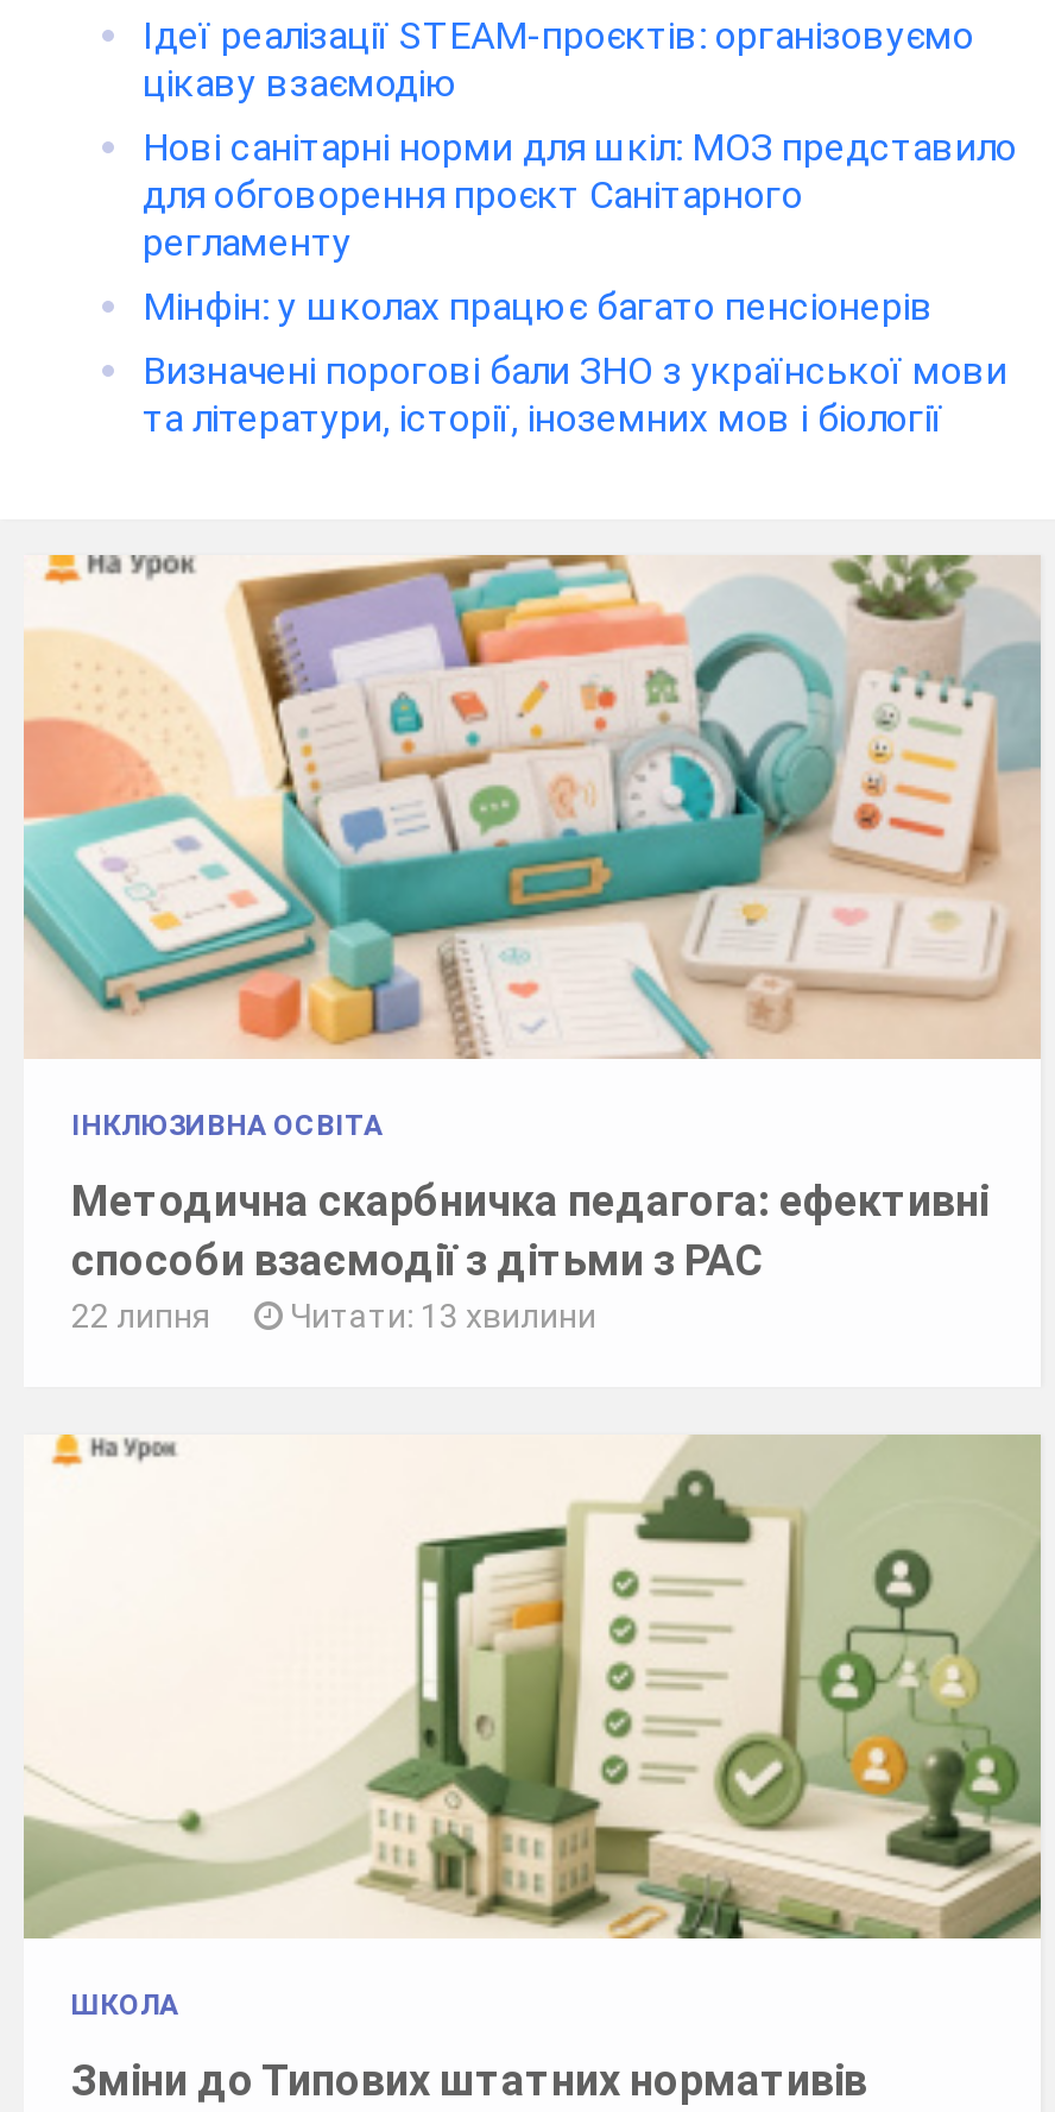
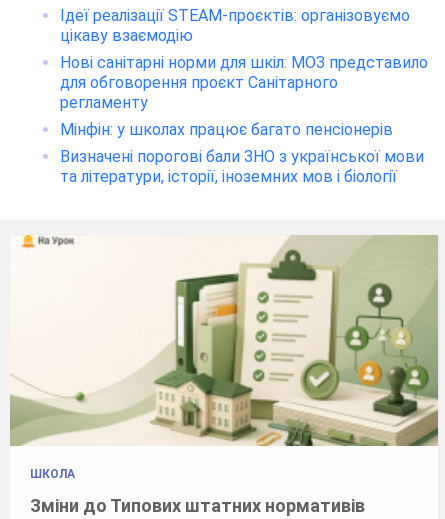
- [image]
- ІНКЛЮЗИВНА ОСВІТА
- Методична скарбничка педагога: ефективні
- способи взаємодії з дітьми з РАС
- 22 липня
- Читати: 13 хвилини
